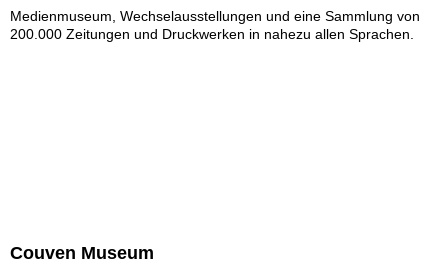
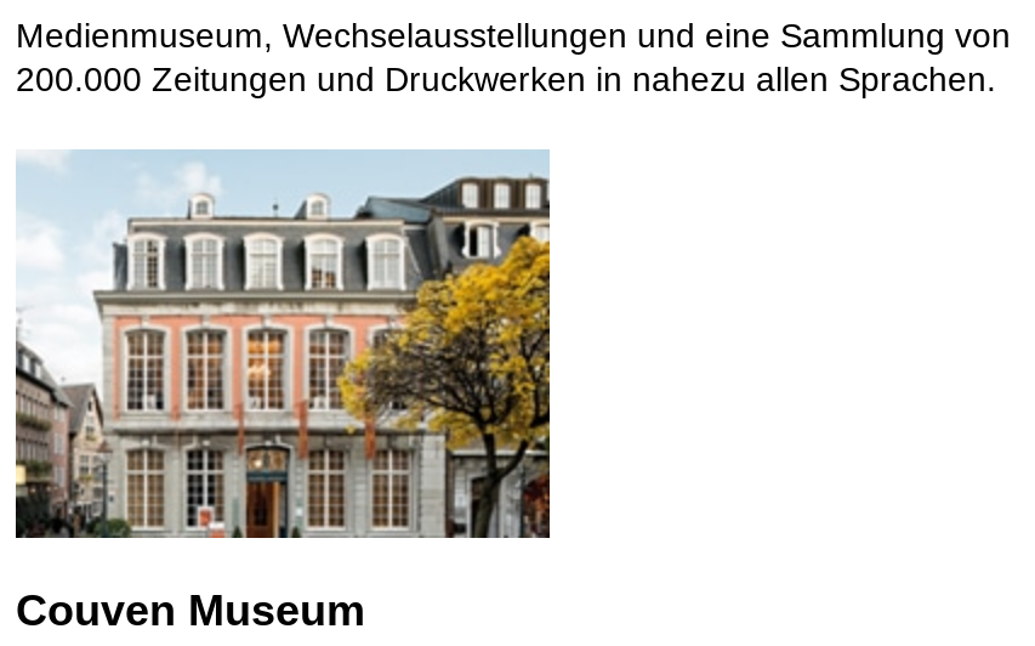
+ [image]
